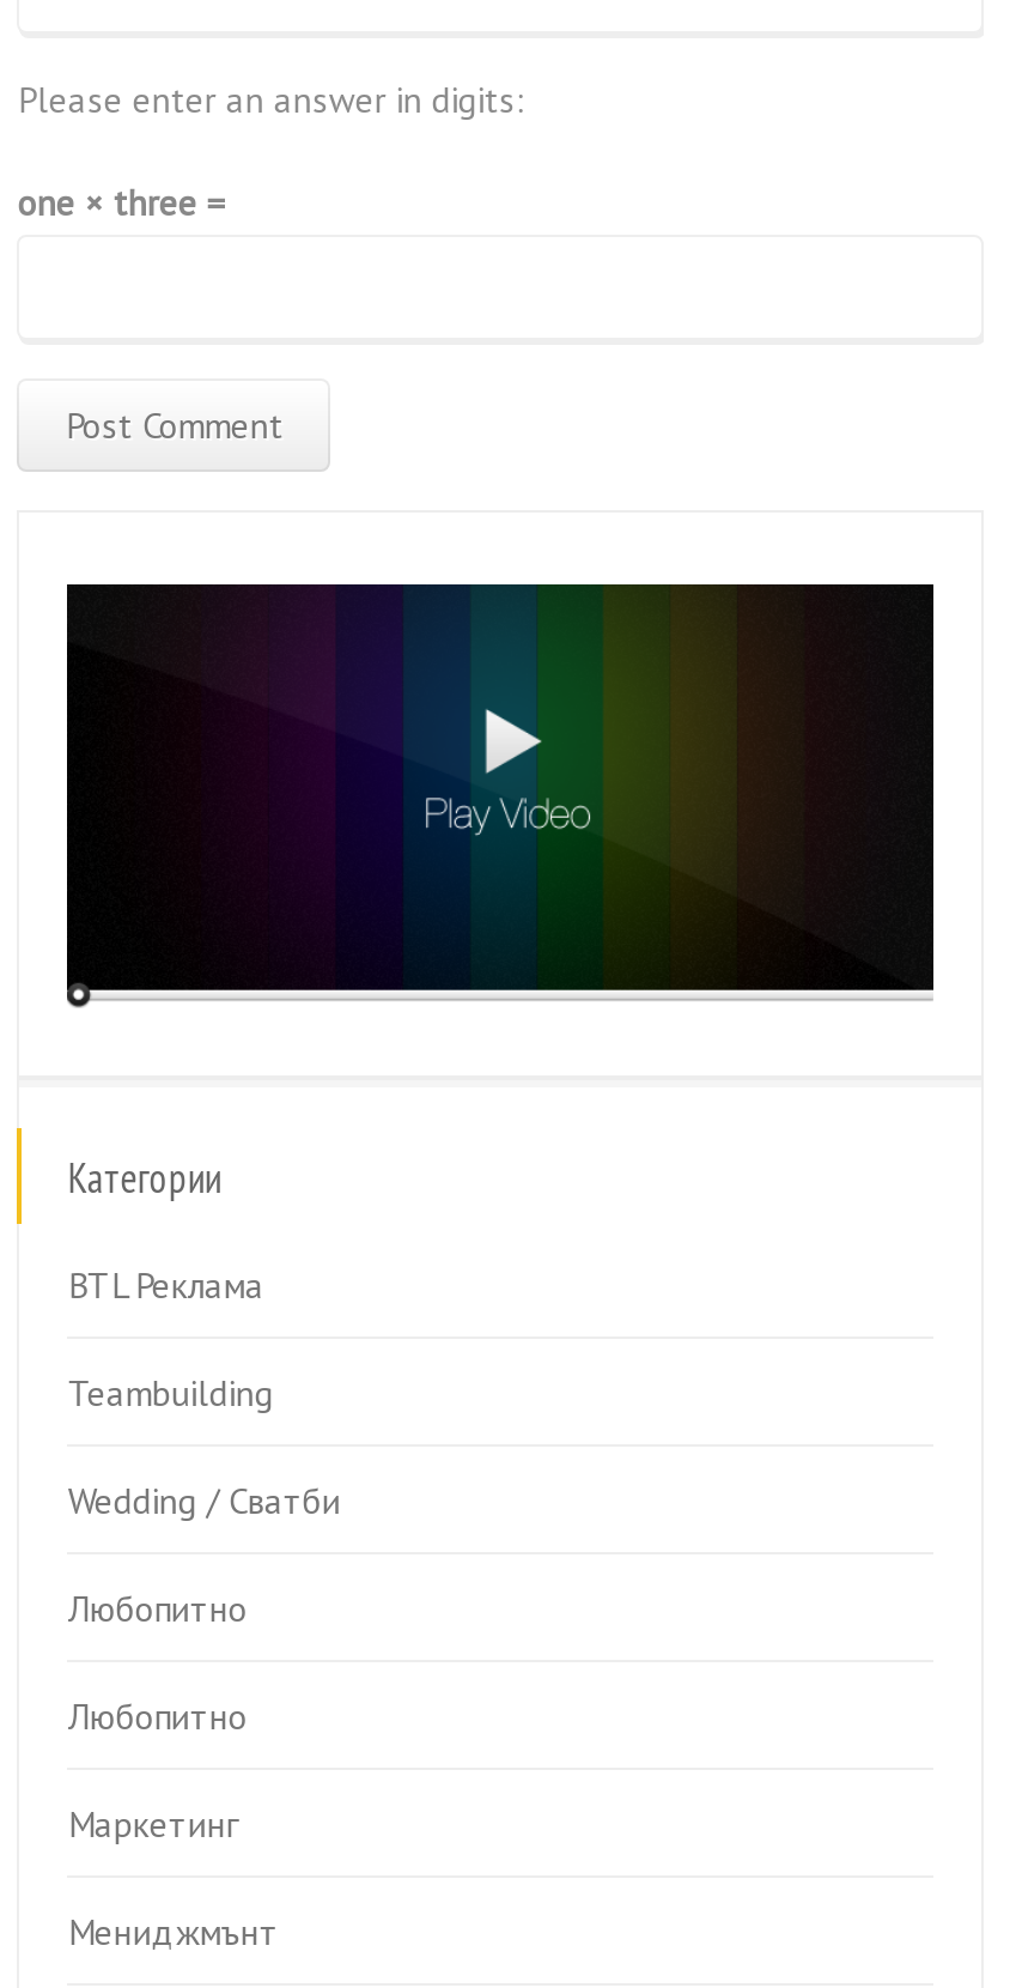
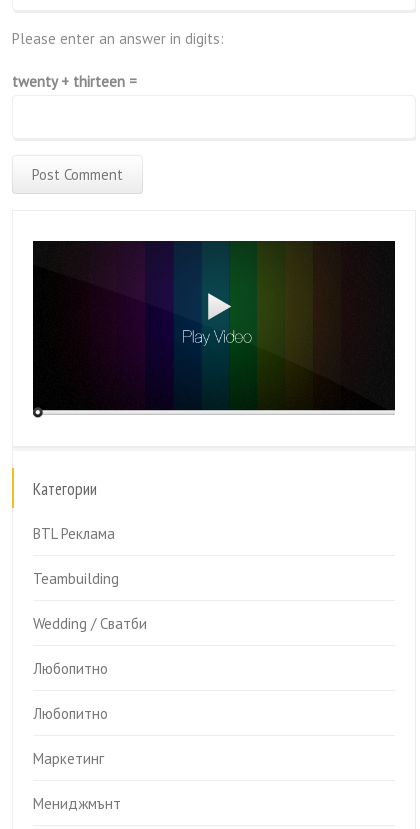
- one × three =
+ twenty + thirteen =
